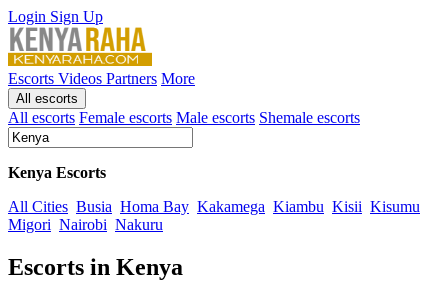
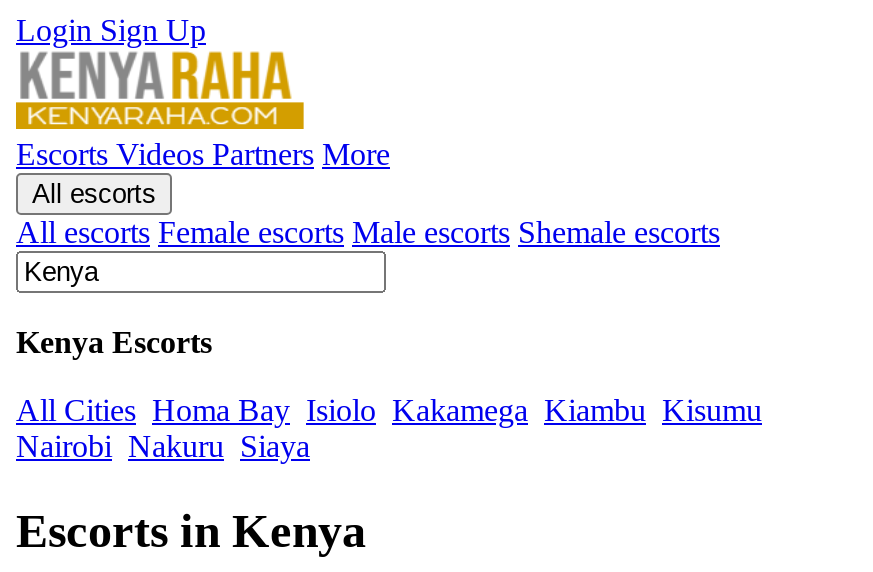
- All Cities Busia Homa Bay Kakamega Kiambu Kisii Kisumu
- Migori Nairobi Nakuru
+ All Cities Homa Bay Isiolo Kakamega Kiambu Kisumu
+ Nairobi Nakuru Siaya
